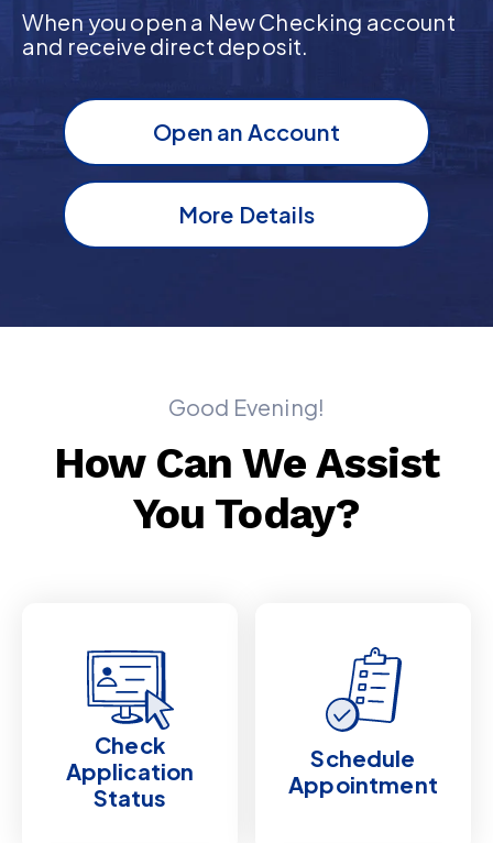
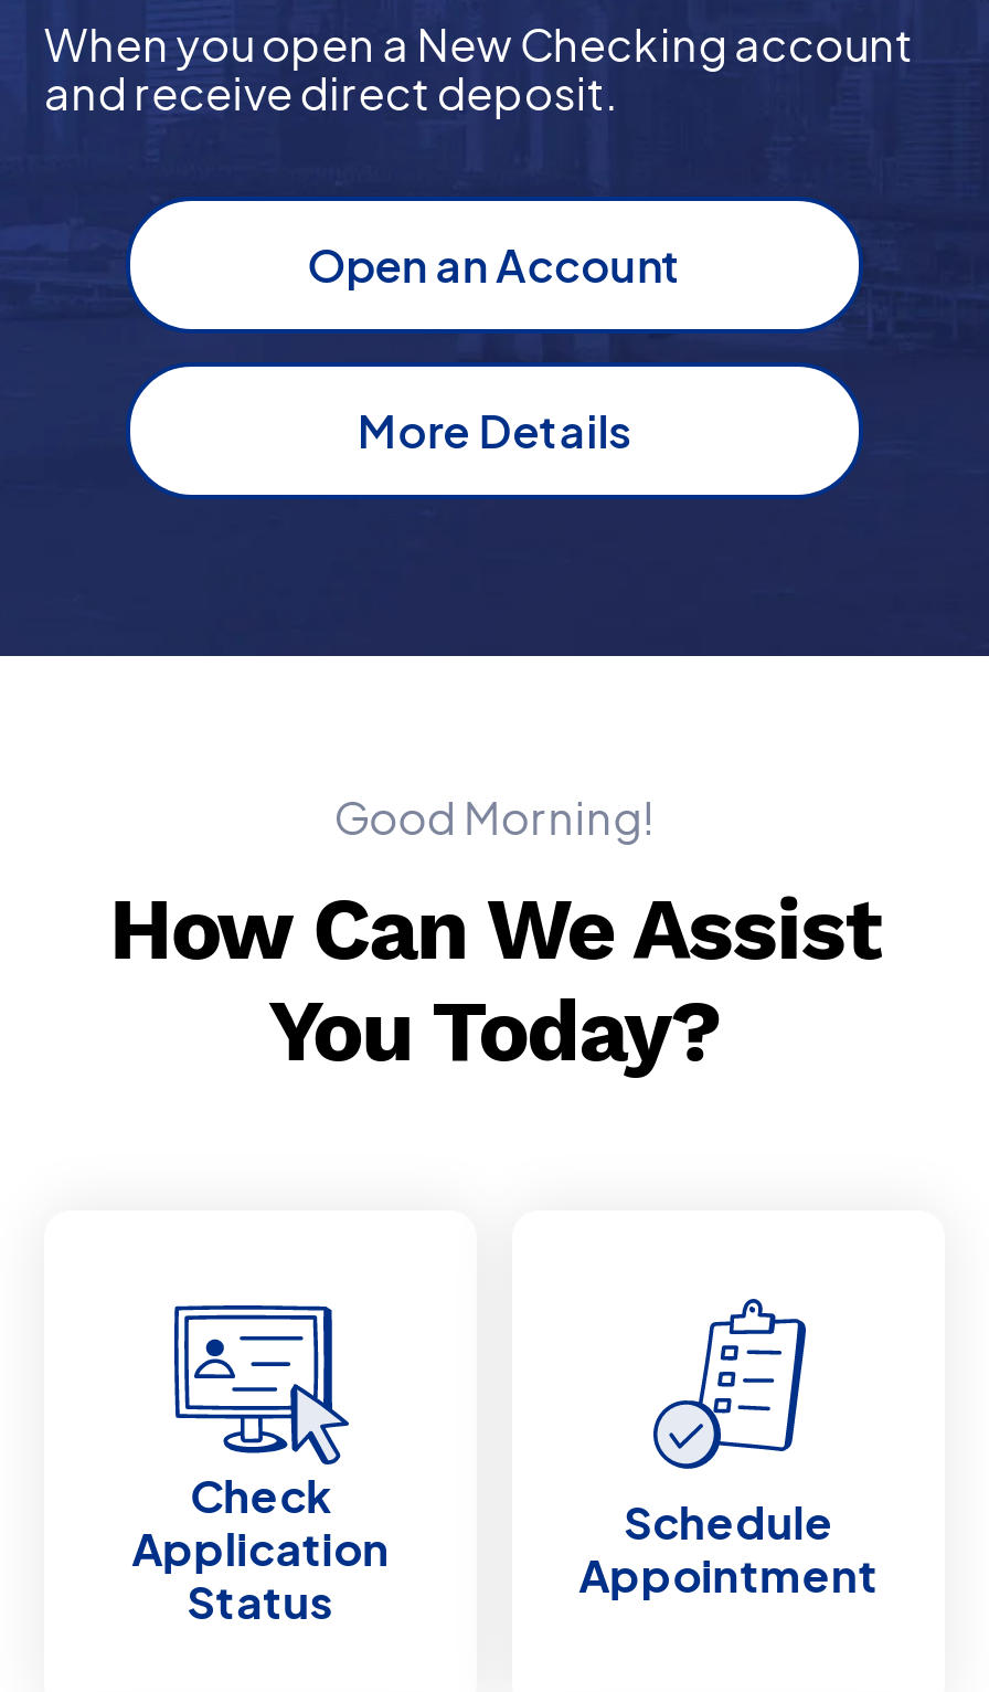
- Good Evening!
+ Good Morning!
